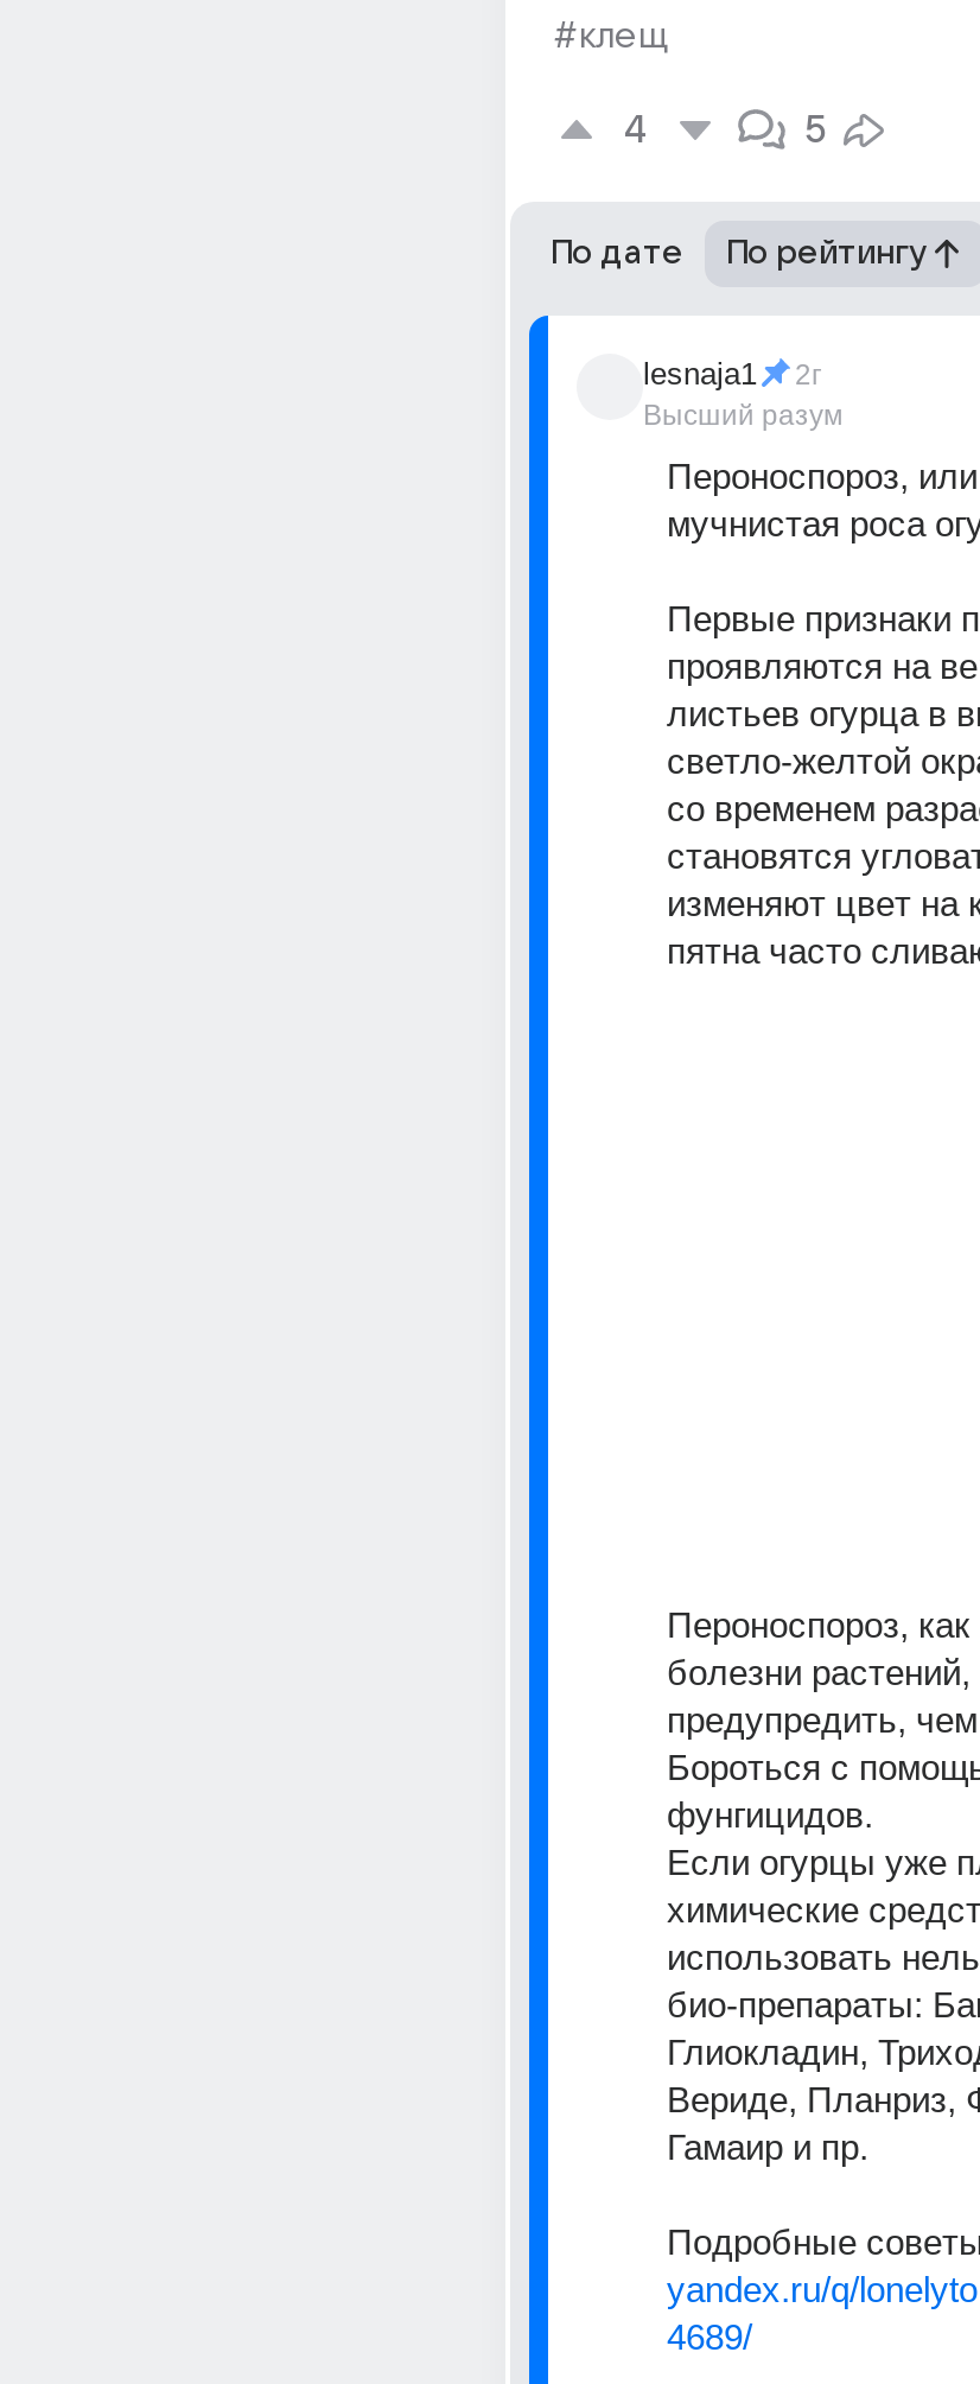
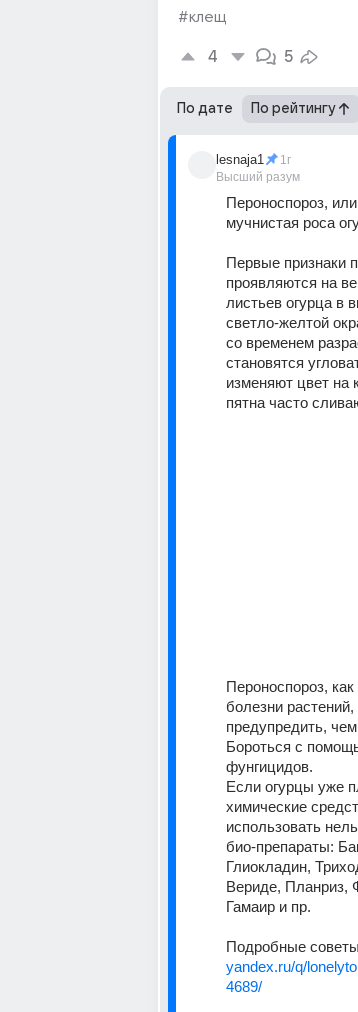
- lesnaja1 2г
+ lesnaja1 1г
